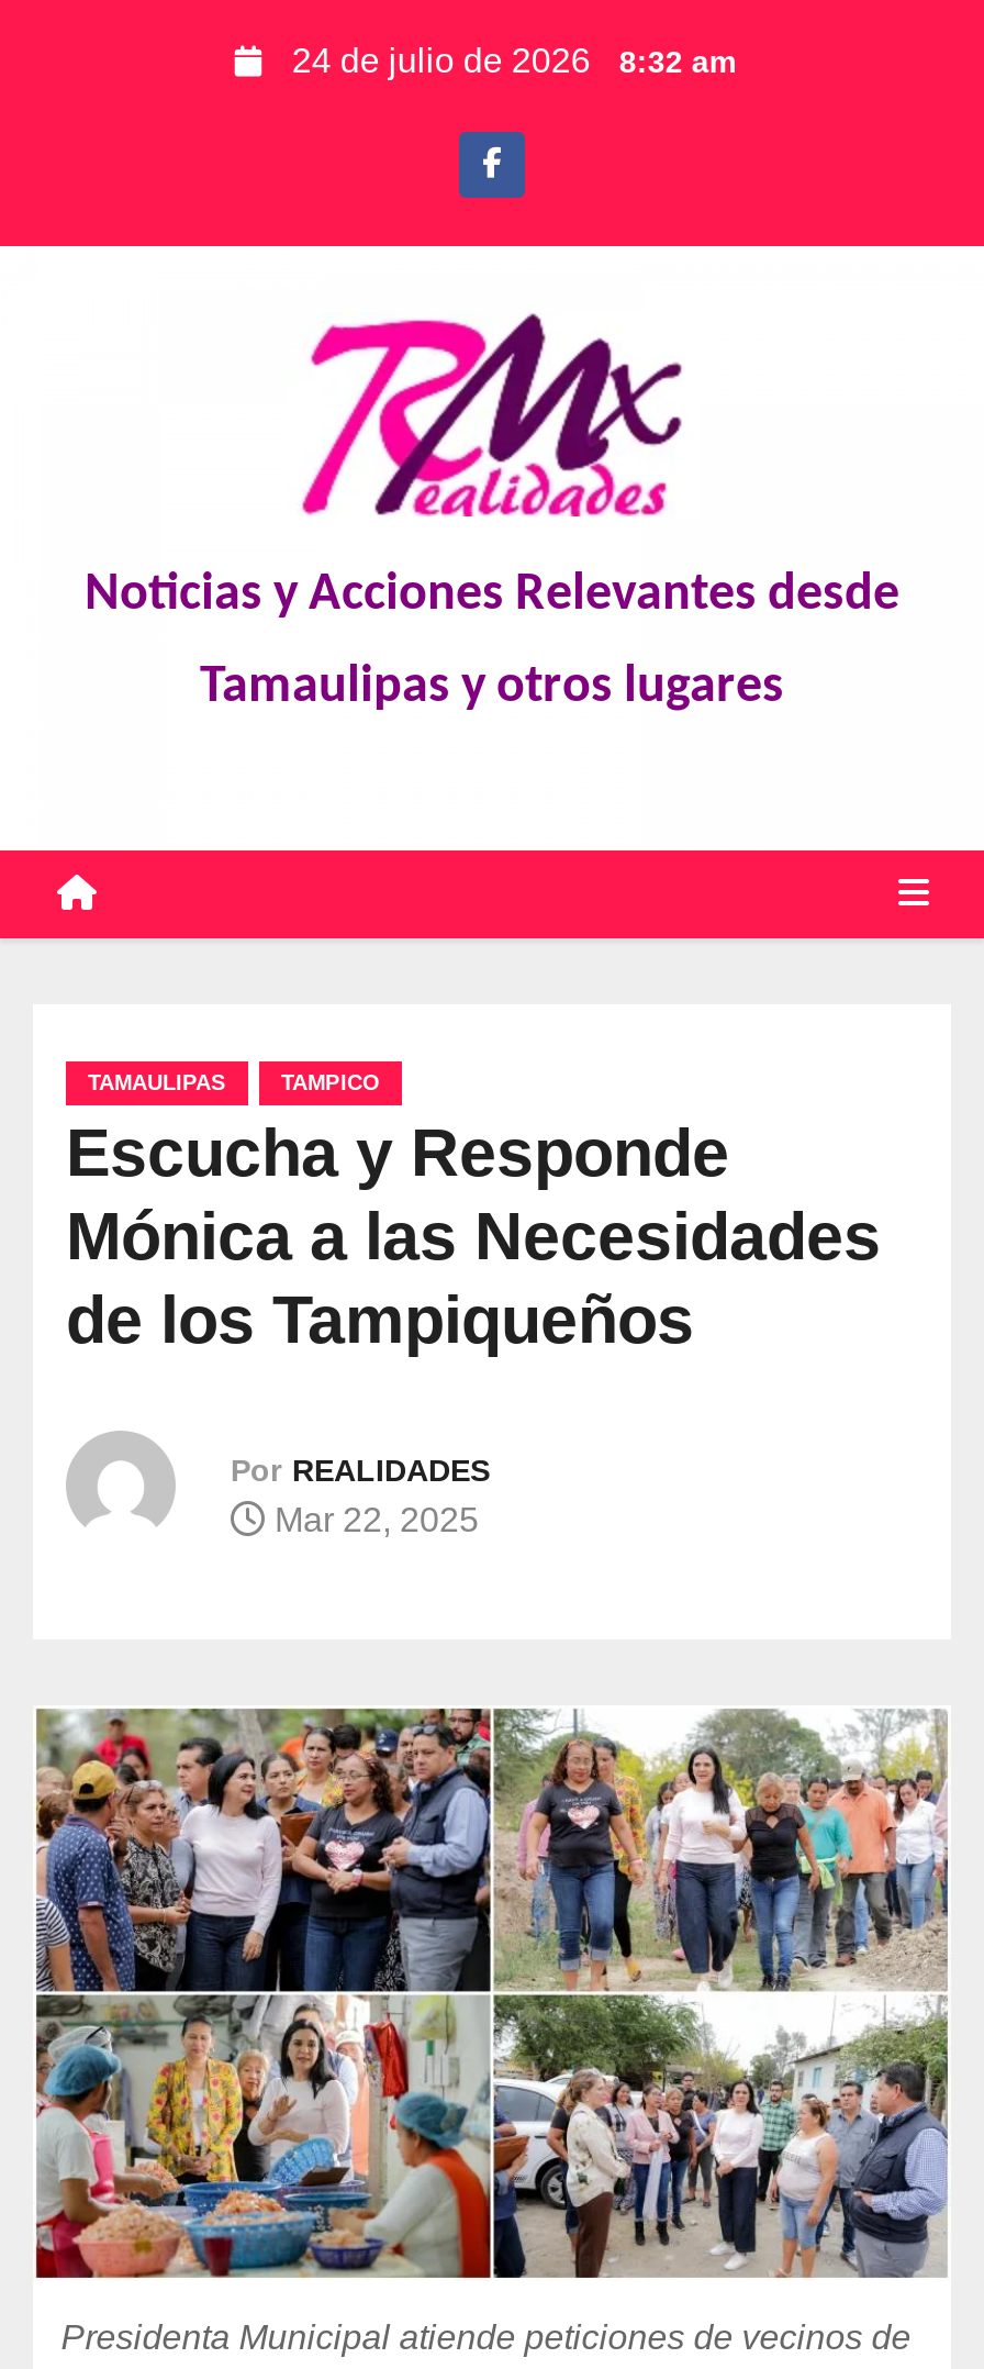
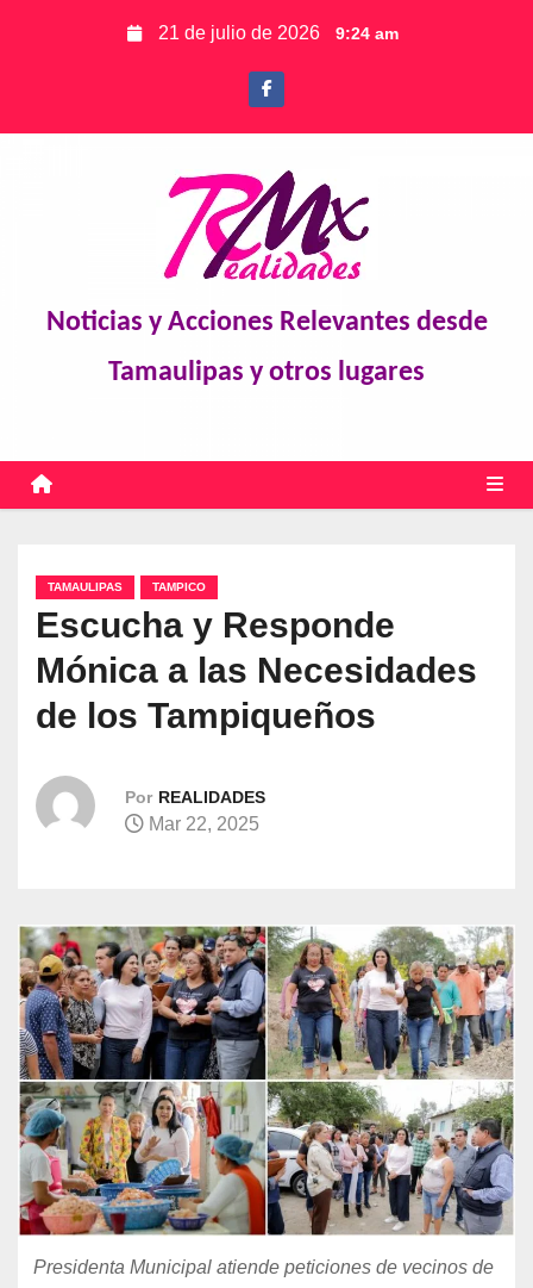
- 24 de julio de 2026 8:32 am
+ 21 de julio de 2026 9:24 am
